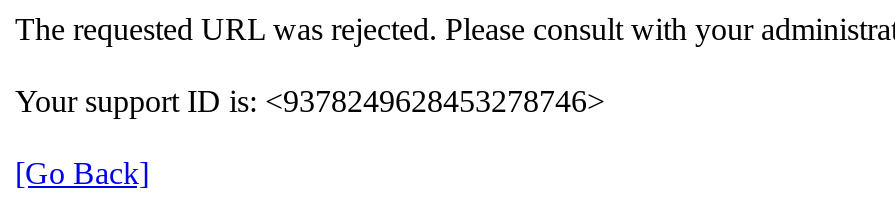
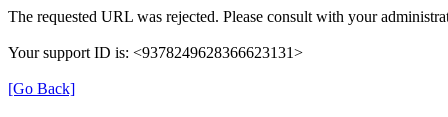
- Your support ID is: <9378249628453278746>
+ Your support ID is: <9378249628366623131>
